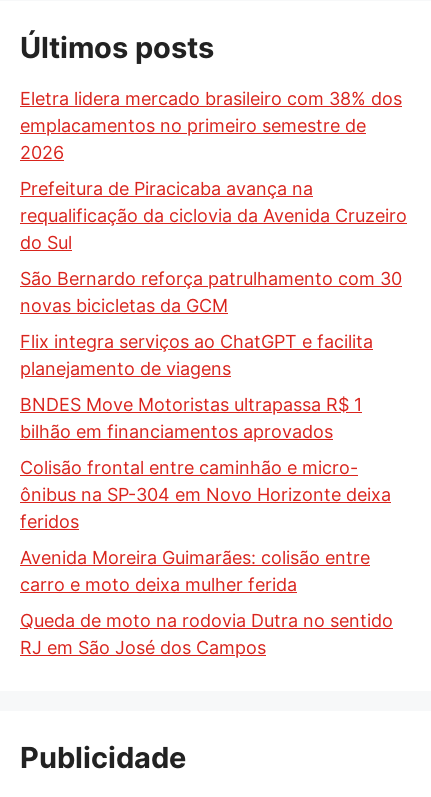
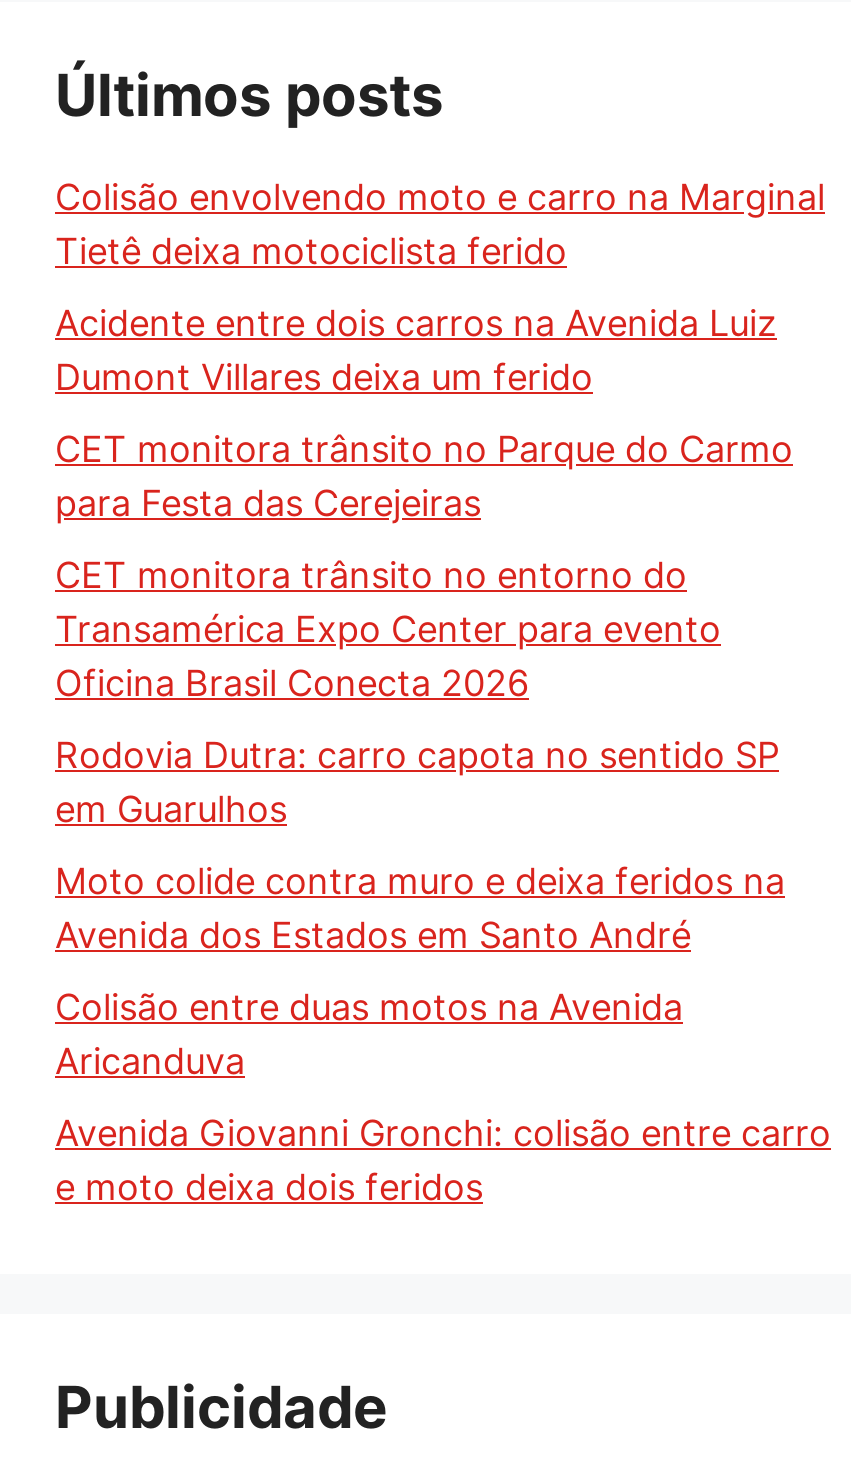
- Eletra lidera mercado brasileiro com 38% dos
- emplacamentos no primeiro semestre de
- 2026
+ Colisão envolvendo moto e carro na Marginal
+ Tietê deixa motociclista ferido

- Prefeitura de Piracicaba avança na
- requalificação da ciclovia da Avenida Cruzeiro
- do Sul
+ Acidente entre dois carros na Avenida Luiz
+ Dumont Villares deixa um ferido

- São Bernardo reforça patrulhamento com 30
- novas bicicletas da GCM
+ CET monitora trânsito no Parque do Carmo
+ para Festa das Cerejeiras

- Flix integra serviços ao ChatGPT e facilita
- planejamento de viagens
+ CET monitora trânsito no entorno do
+ Transamérica Expo Center para evento
+ Oficina Brasil Conecta 2026

- BNDES Move Motoristas ultrapassa R$ 1
- bilhão em financiamentos aprovados
+ Rodovia Dutra: carro capota no sentido SP
+ em Guarulhos

- Colisão frontal entre caminhão e micro-
- ônibus na SP-304 em Novo Horizonte deixa
- feridos
+ Moto colide contra muro e deixa feridos na
+ Avenida dos Estados em Santo André

- Avenida Moreira Guimarães: colisão entre
- carro e moto deixa mulher ferida
+ Colisão entre duas motos na Avenida
+ Aricanduva

- Queda de moto na rodovia Dutra no sentido
- RJ em São José dos Campos
+ Avenida Giovanni Gronchi: colisão entre carro
+ e moto deixa dois feridos
